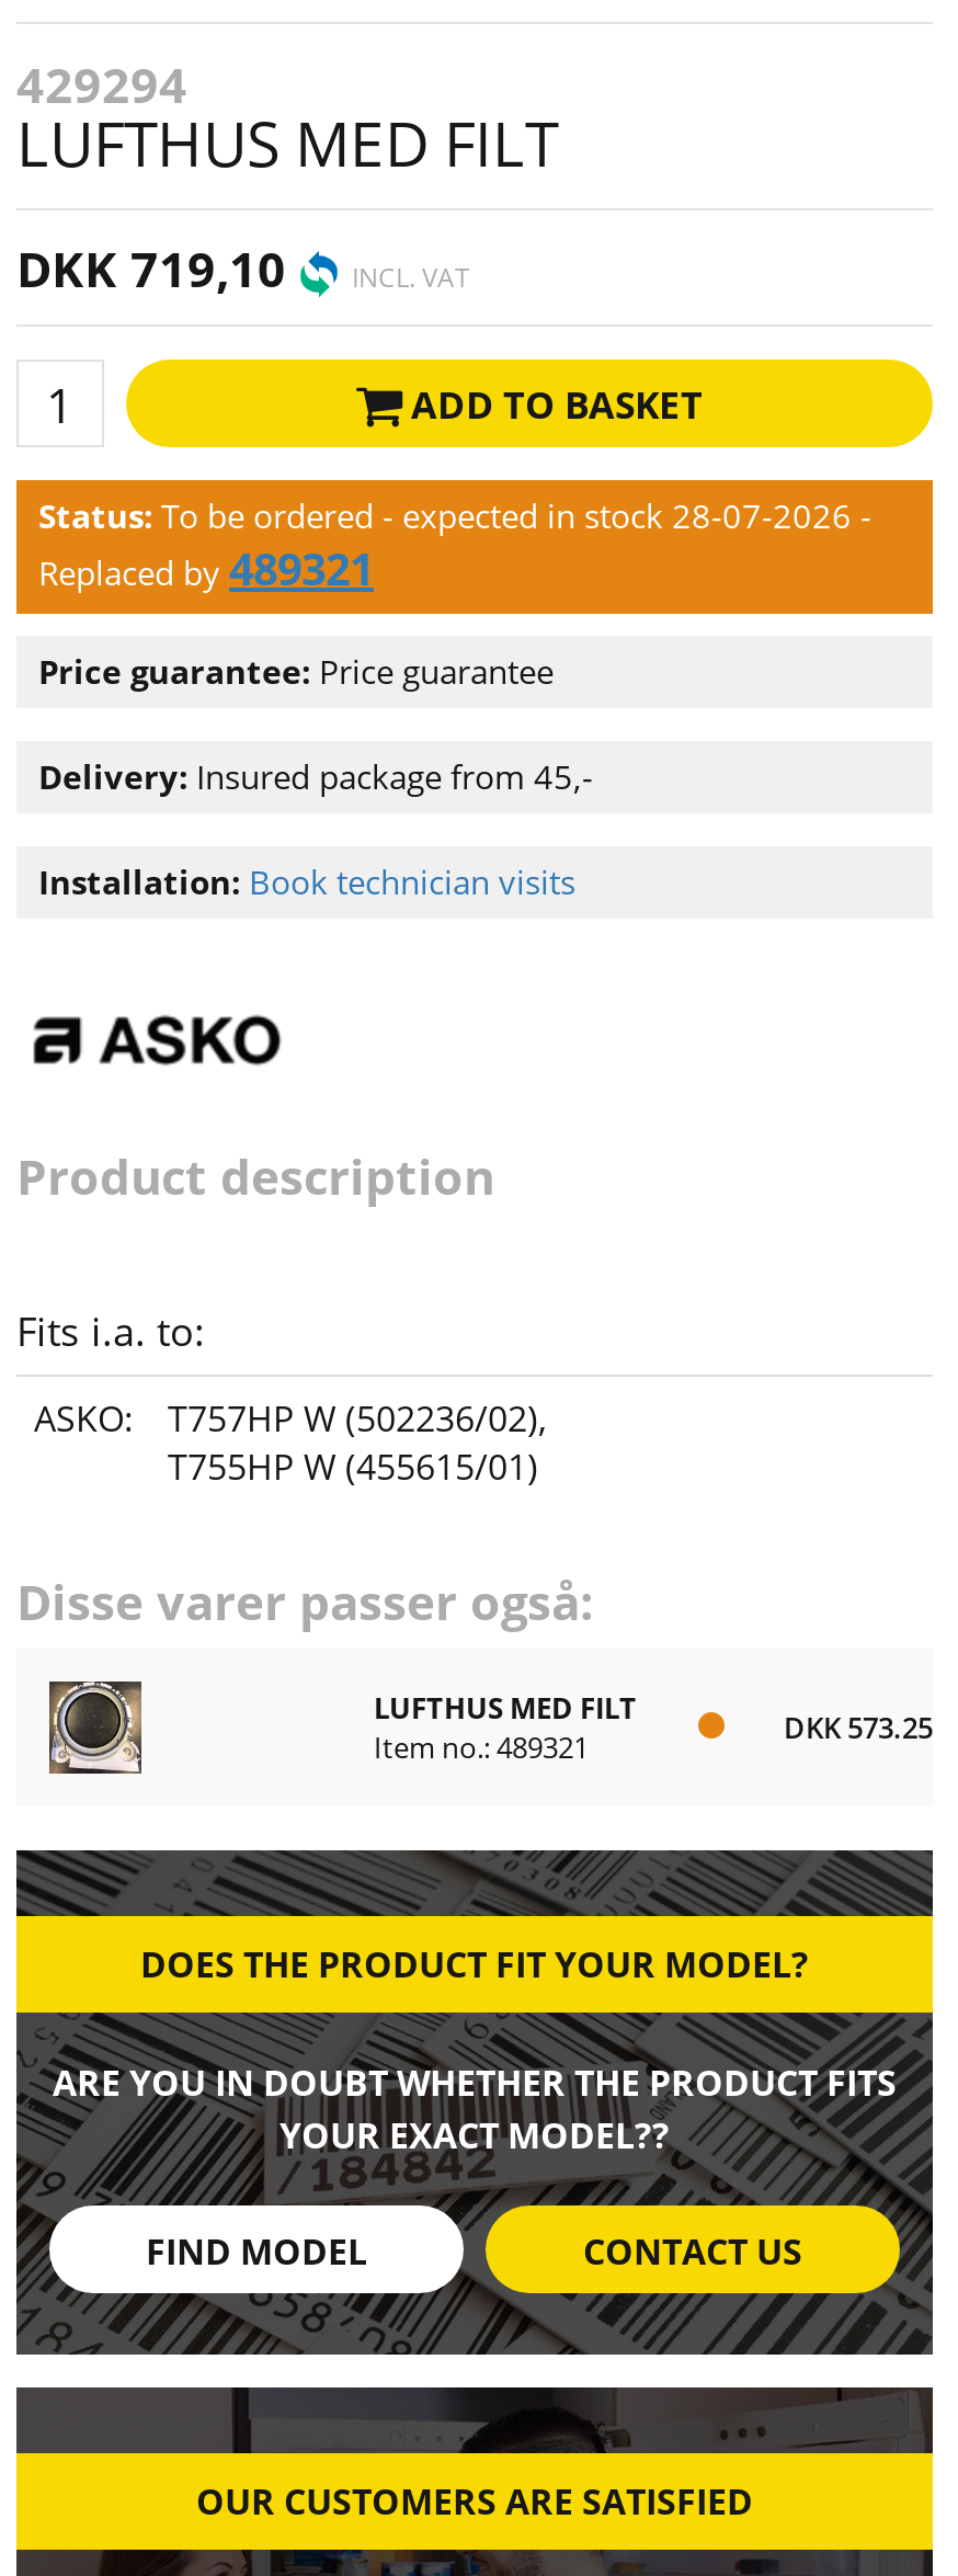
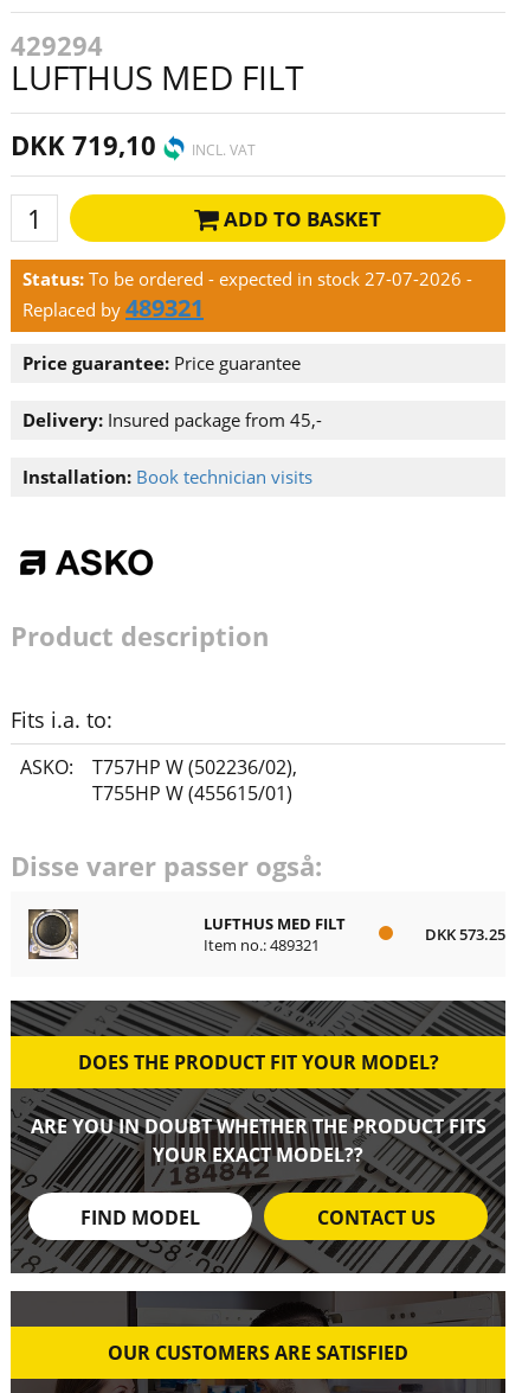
- Status: To be ordered - expected in stock 28-07-2026 -
+ Status: To be ordered - expected in stock 27-07-2026 -
